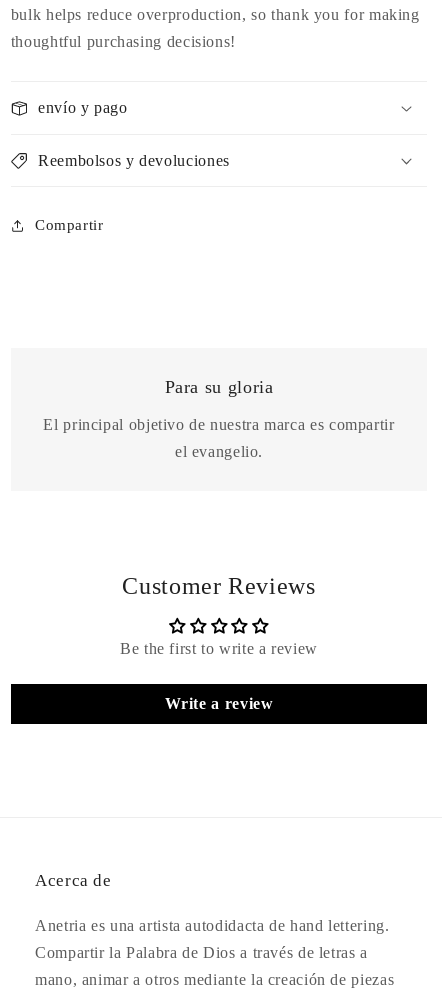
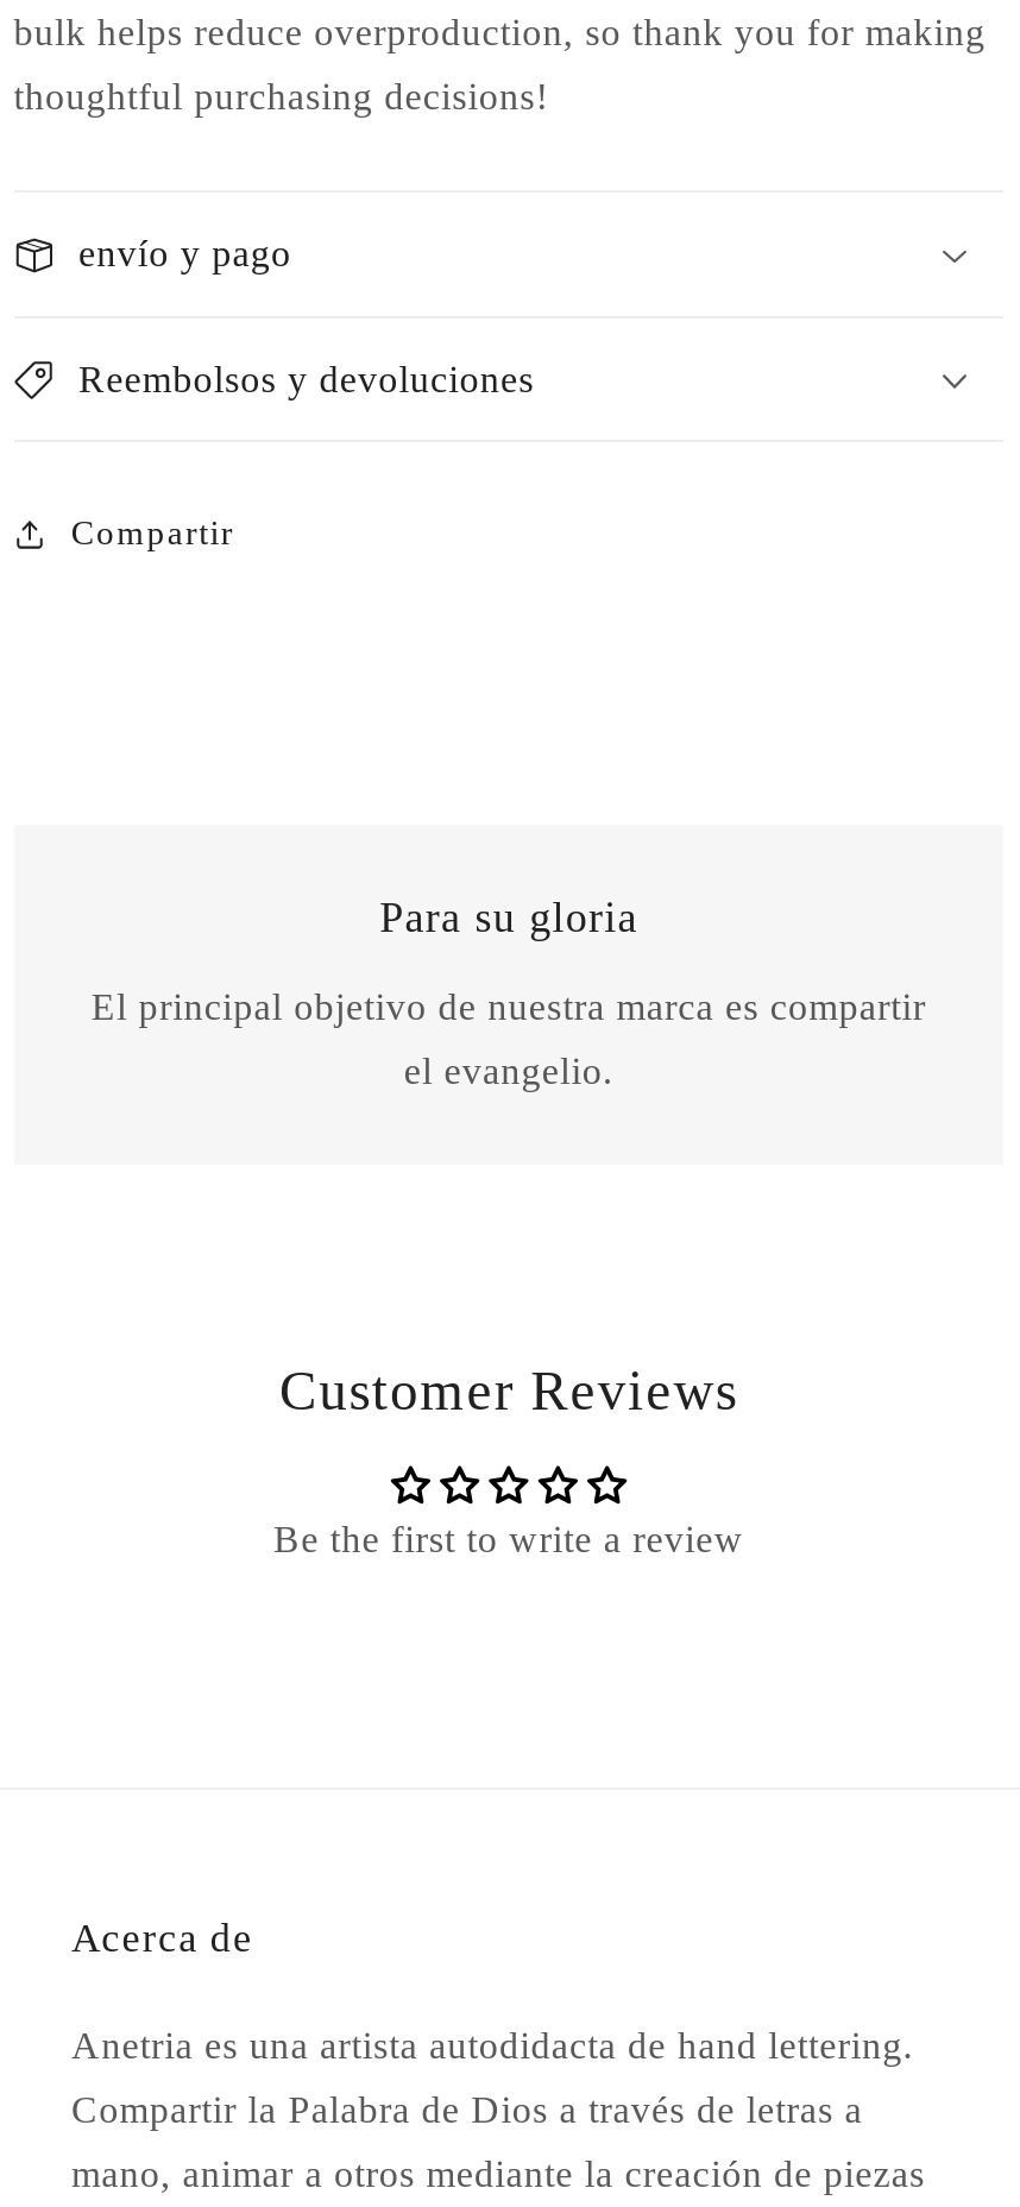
- Write a review
